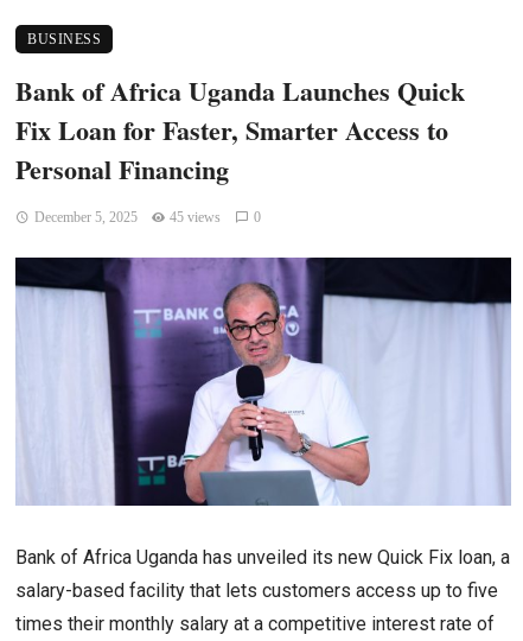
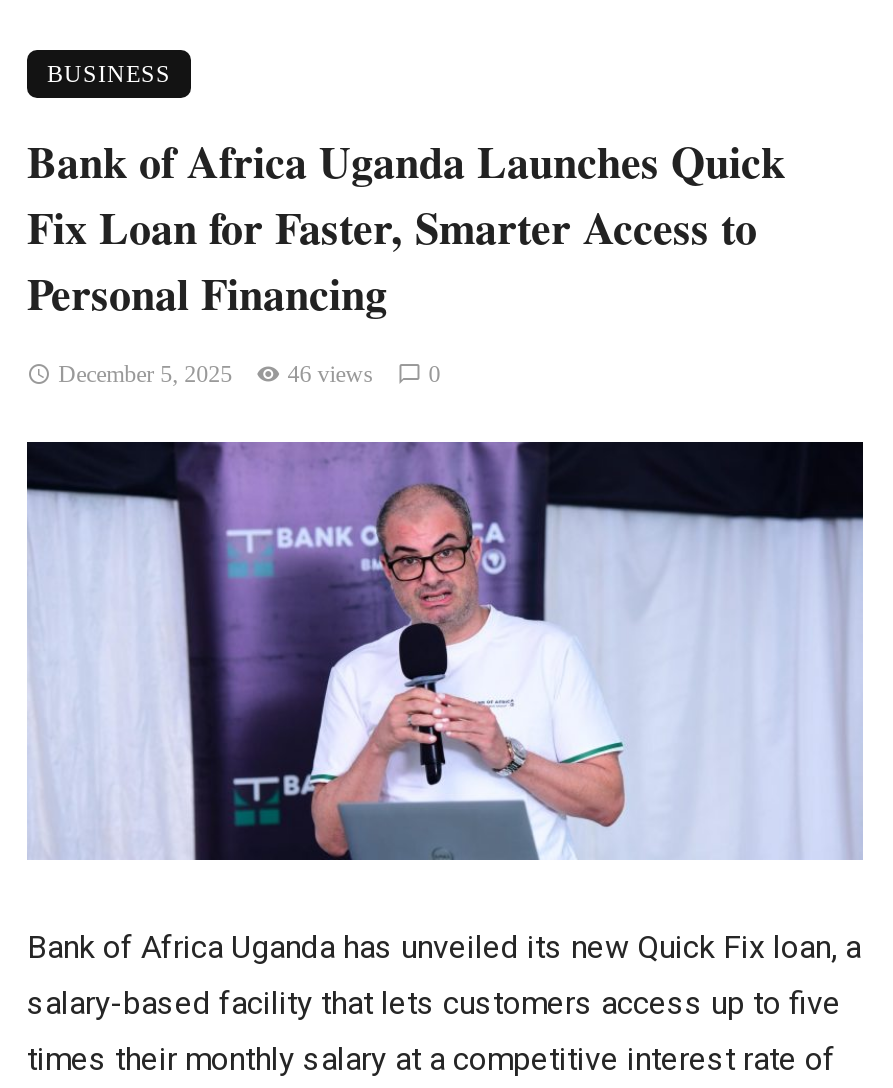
- December 5, 2025 45 views 0
+ December 5, 2025 46 views 0
